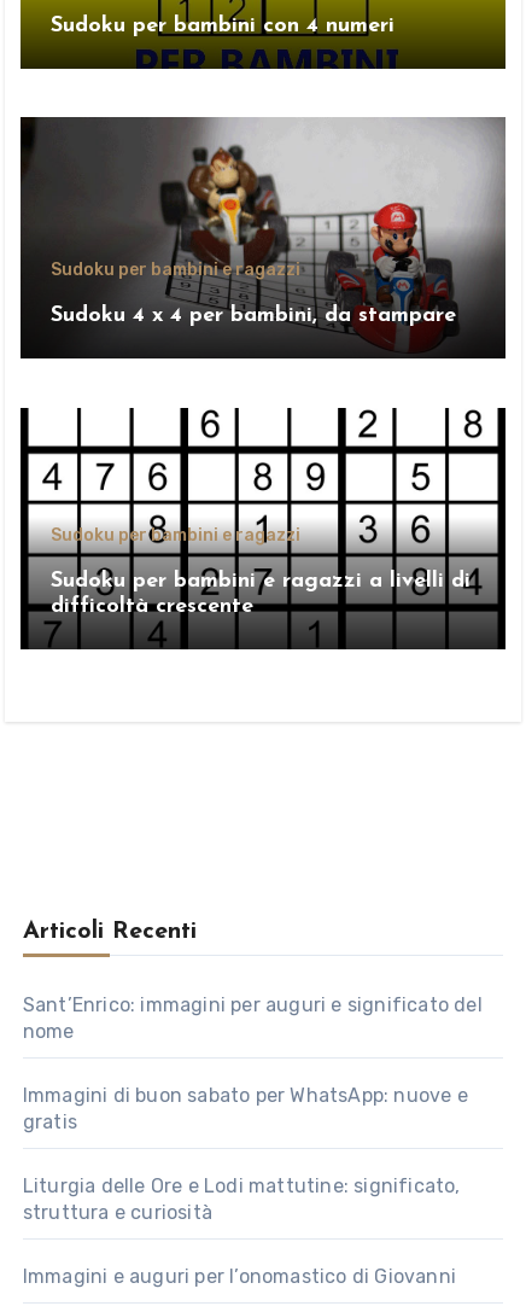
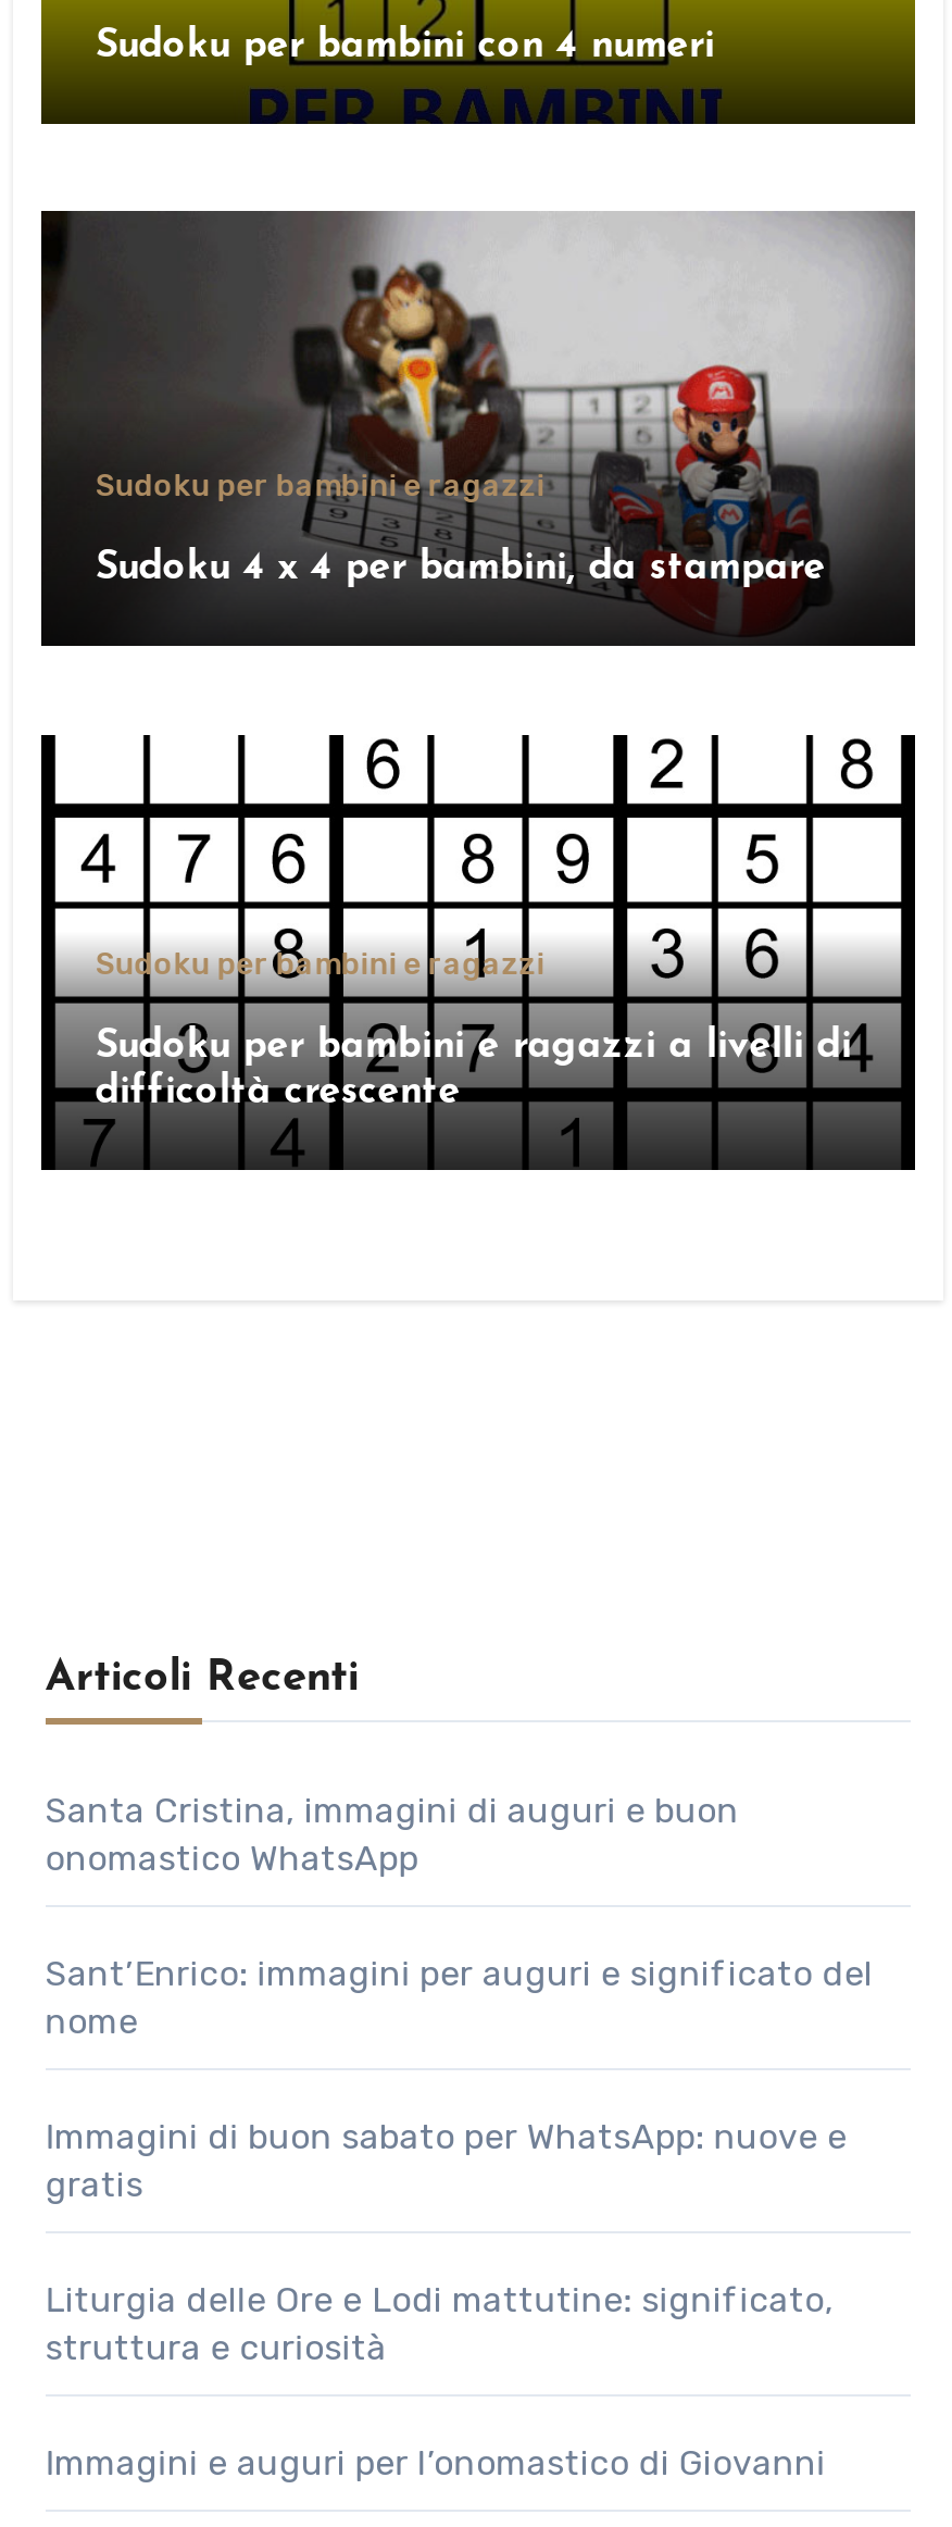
+ Santa Cristina, immagini di auguri e buon
+ onomastico WhatsApp
